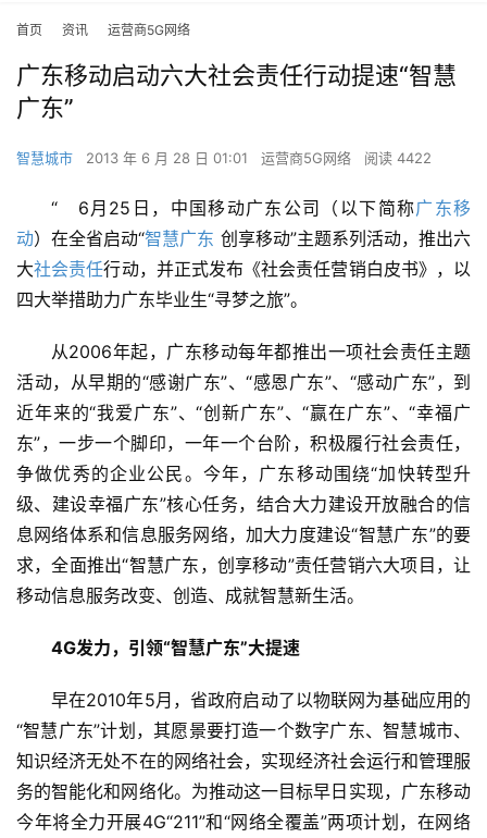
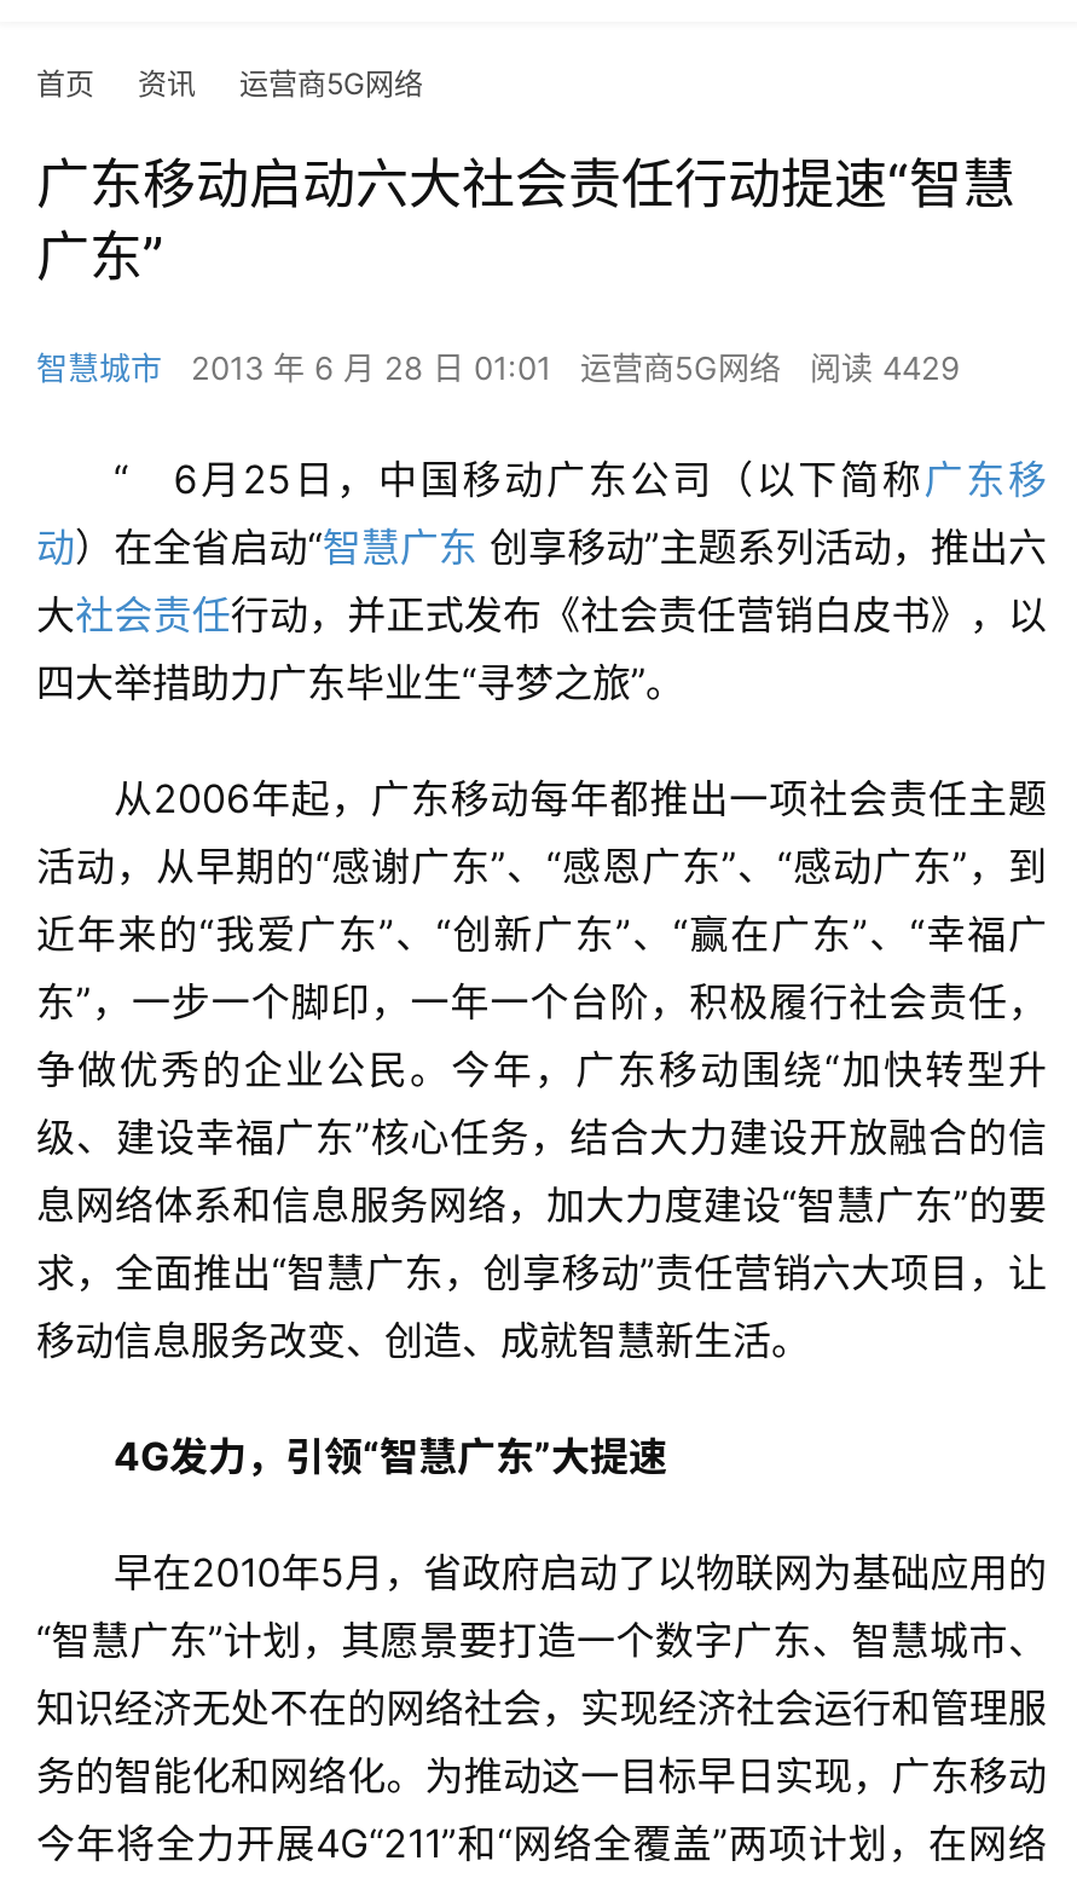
- 智慧城市 2013 年 6 月 28 日 01:01 运营商5G网络 阅读 4422
+ 智慧城市 2013 年 6 月 28 日 01:01 运营商5G网络 阅读 4429
